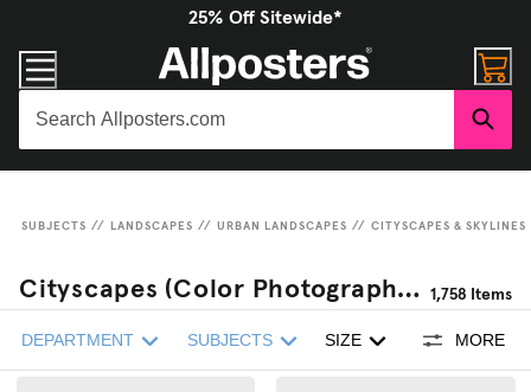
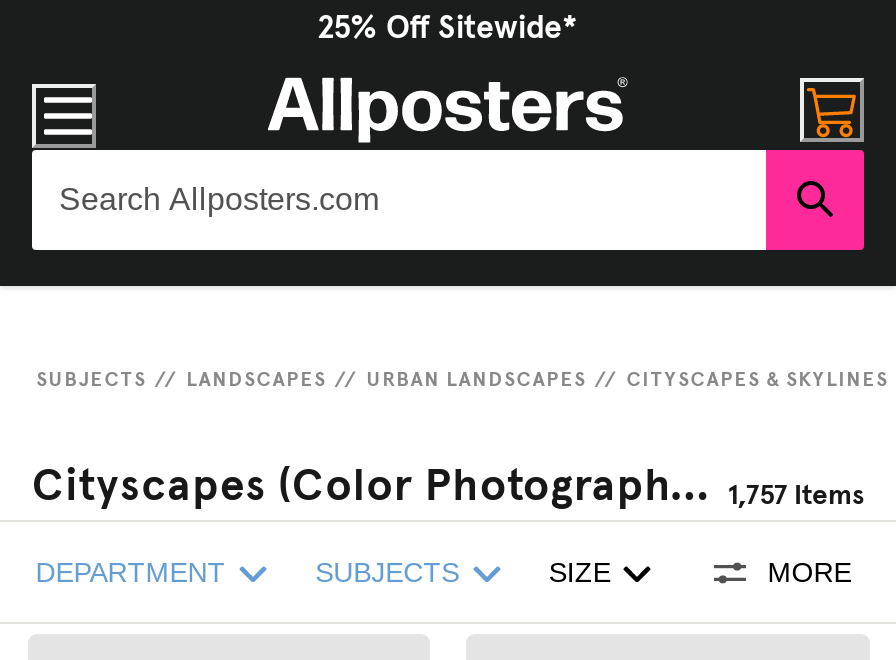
- 1,758 Items
+ 1,757 Items
